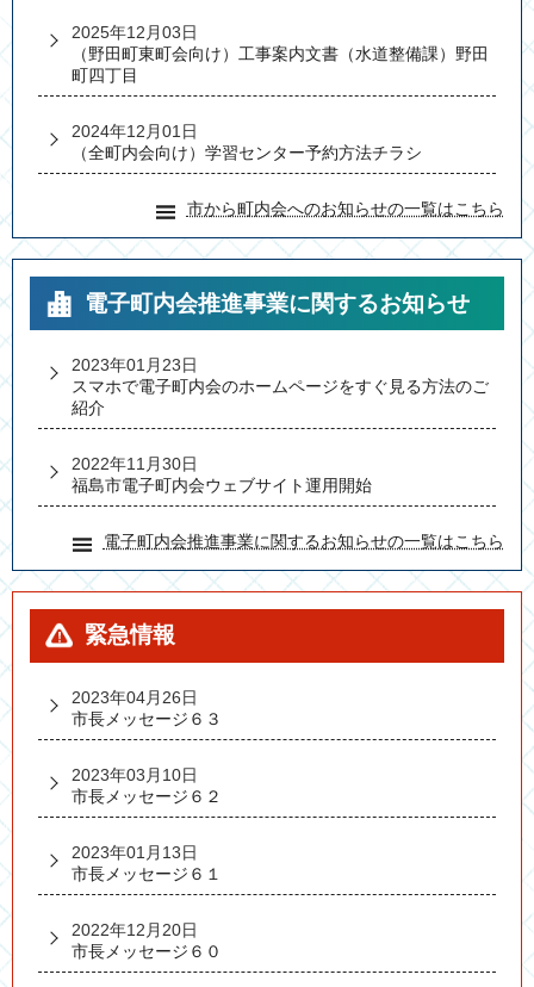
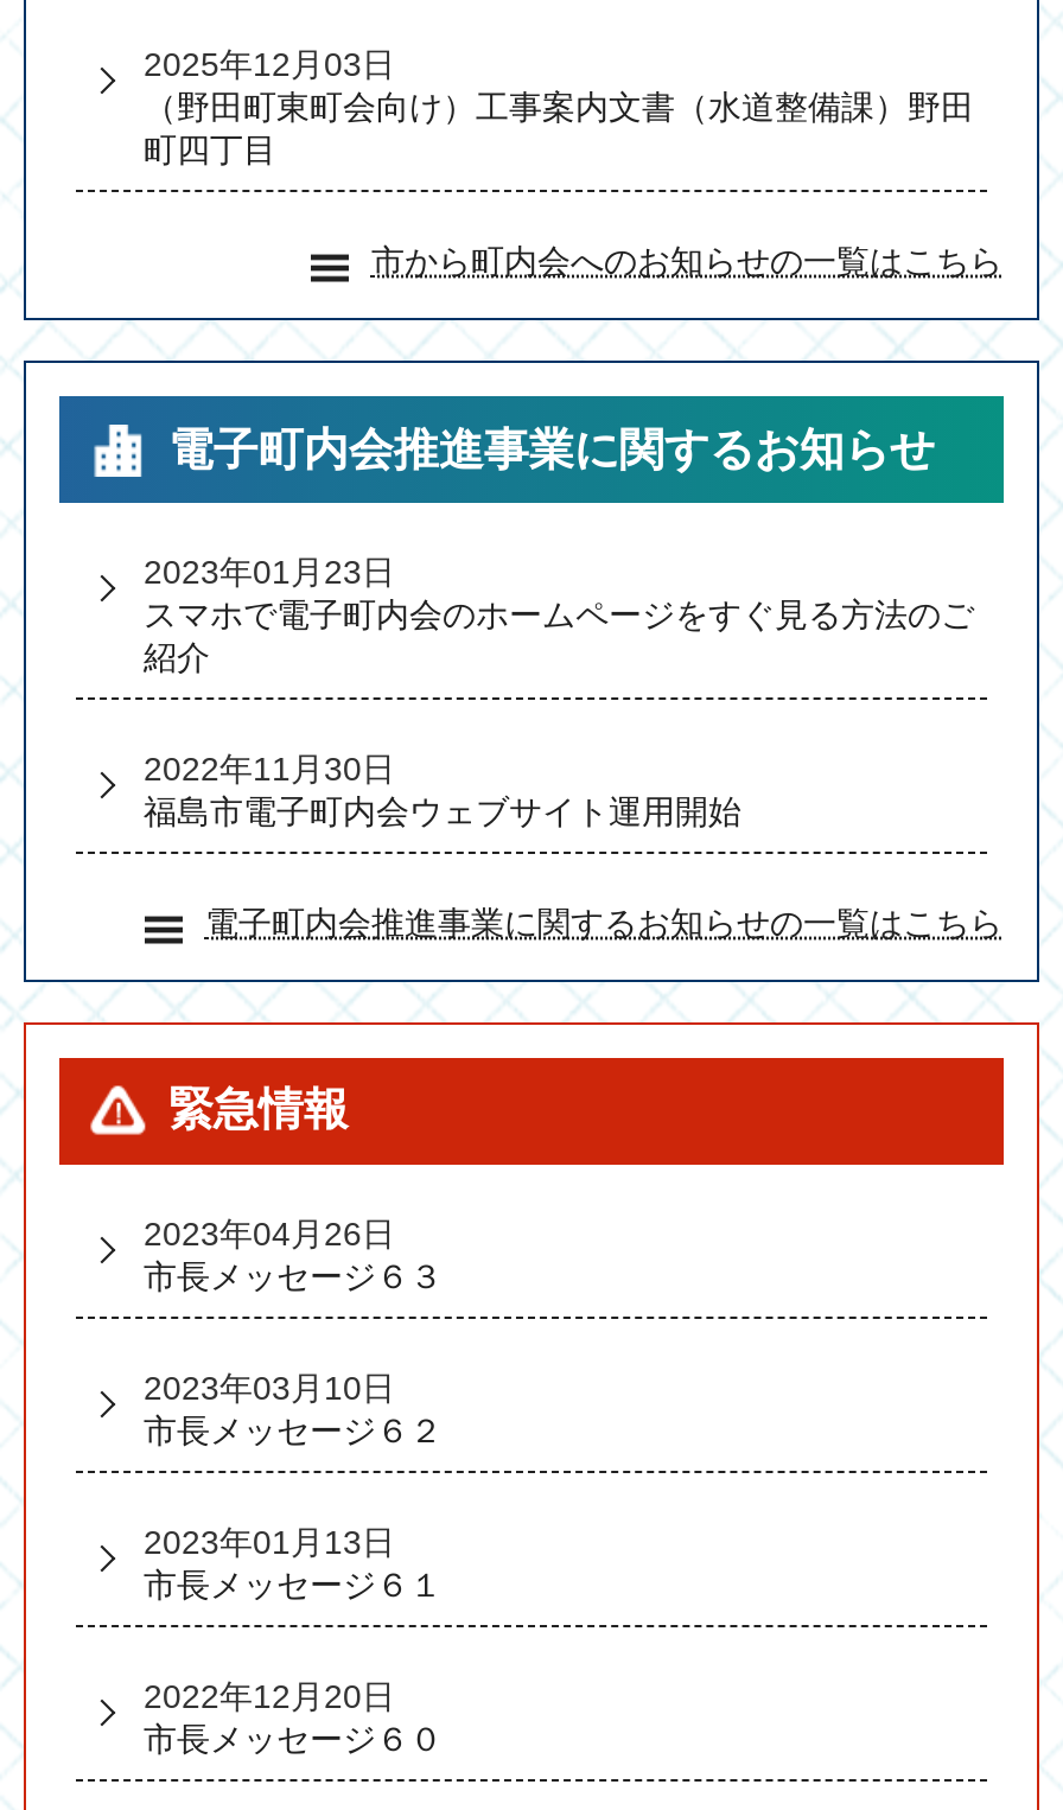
- 2024年12月01日
- （全町内会向け）学習センター予約方法チラシ
